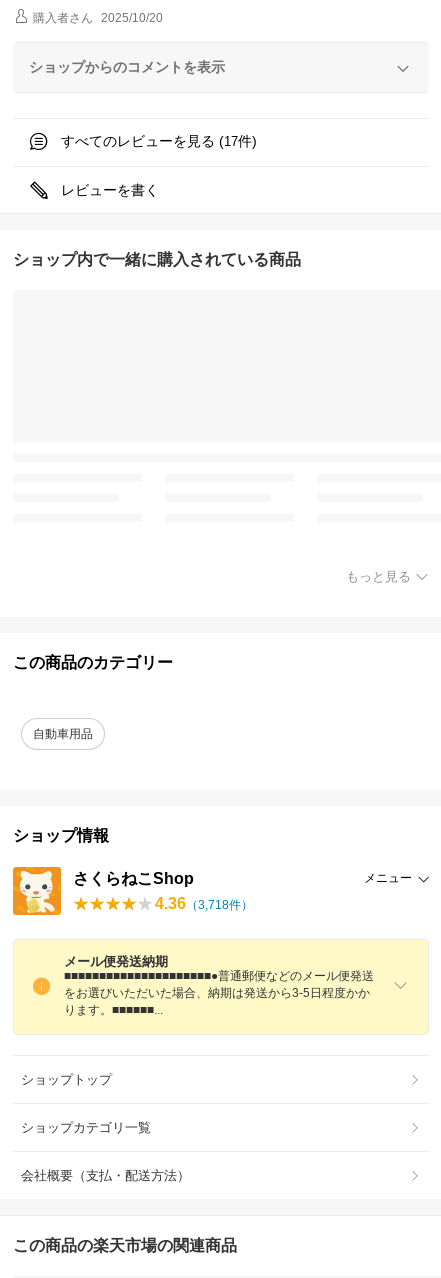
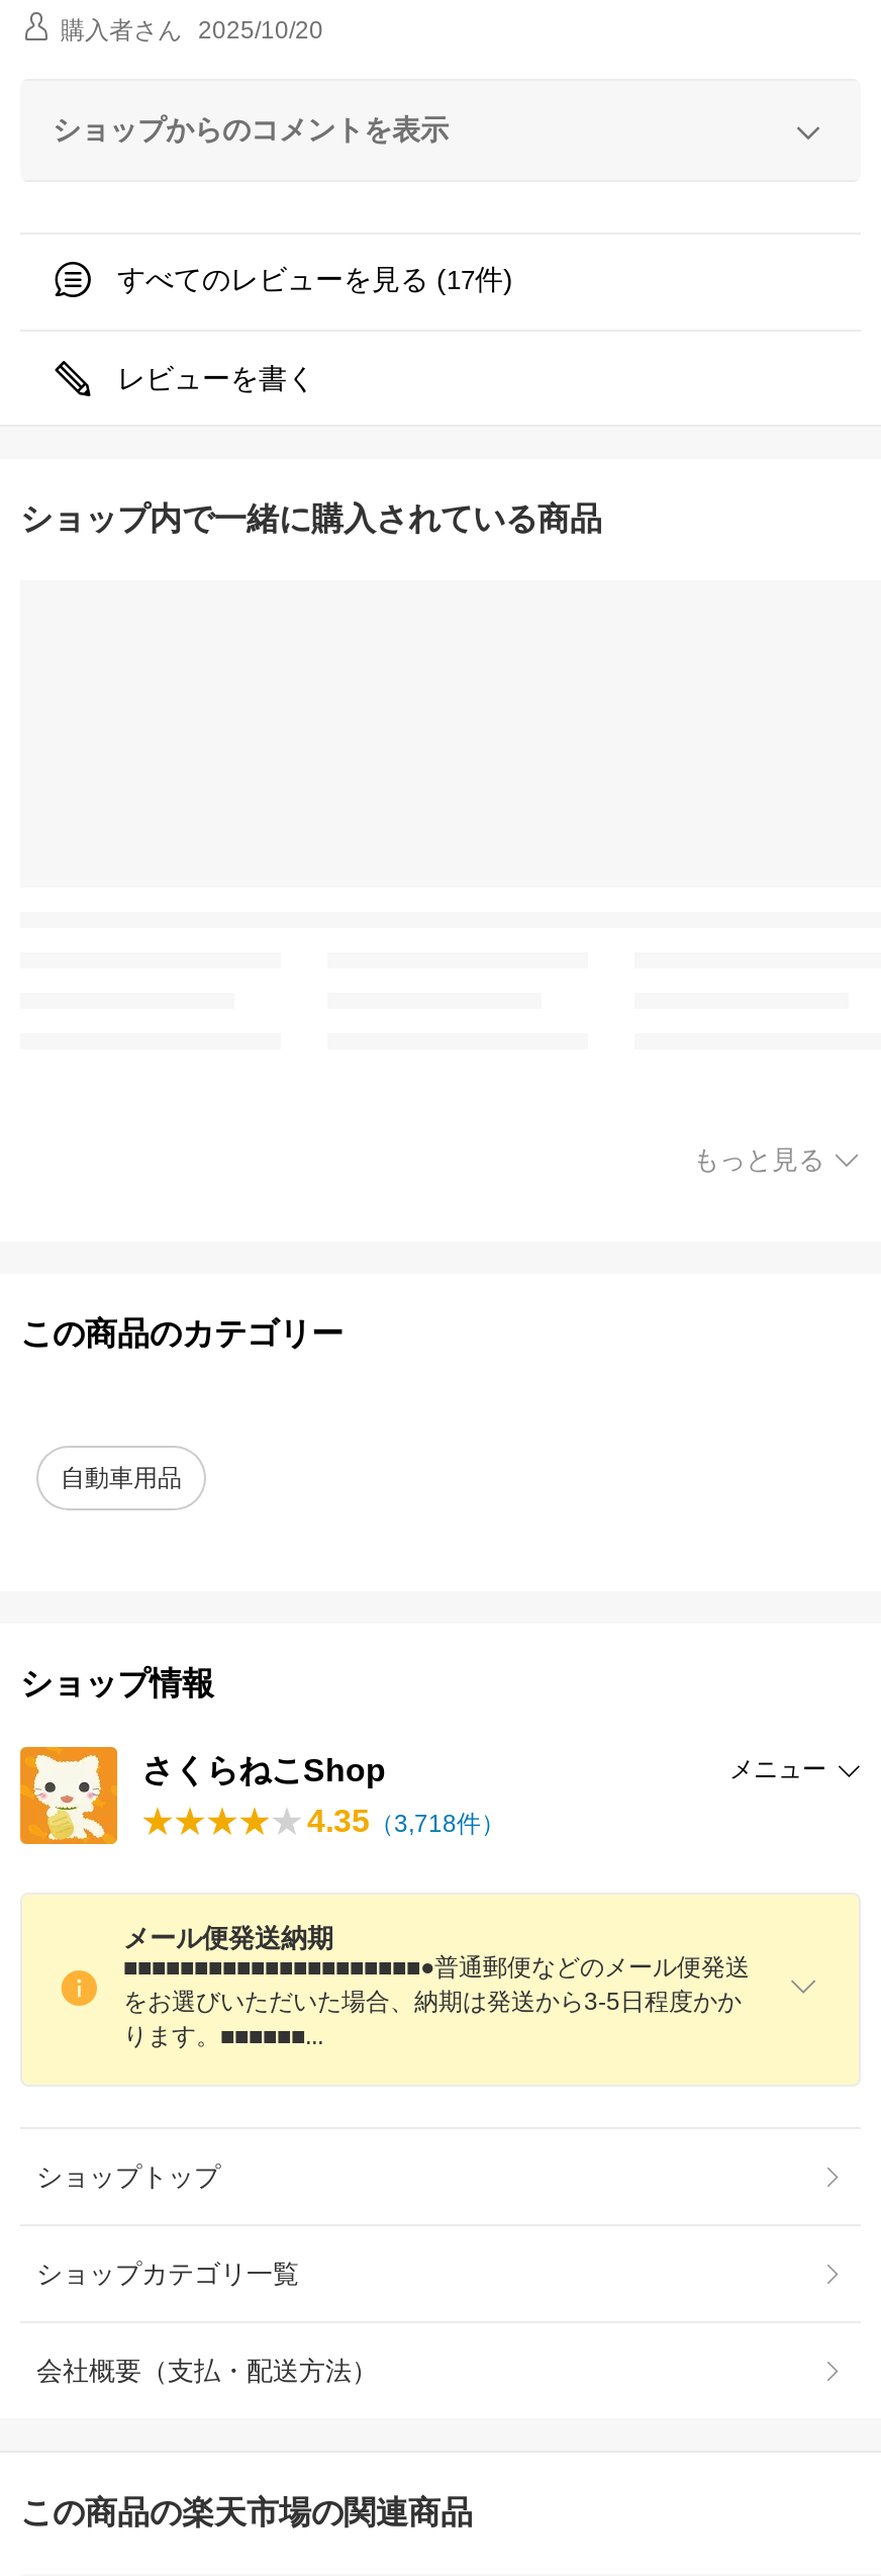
- 4.36（3,718件）
+ 4.35（3,718件）
